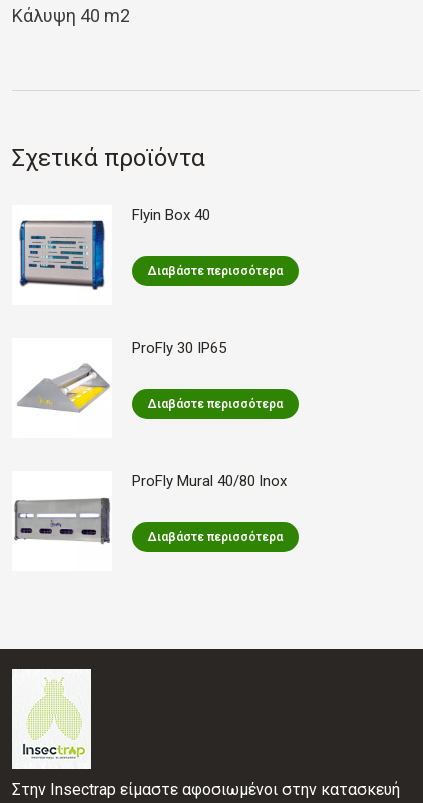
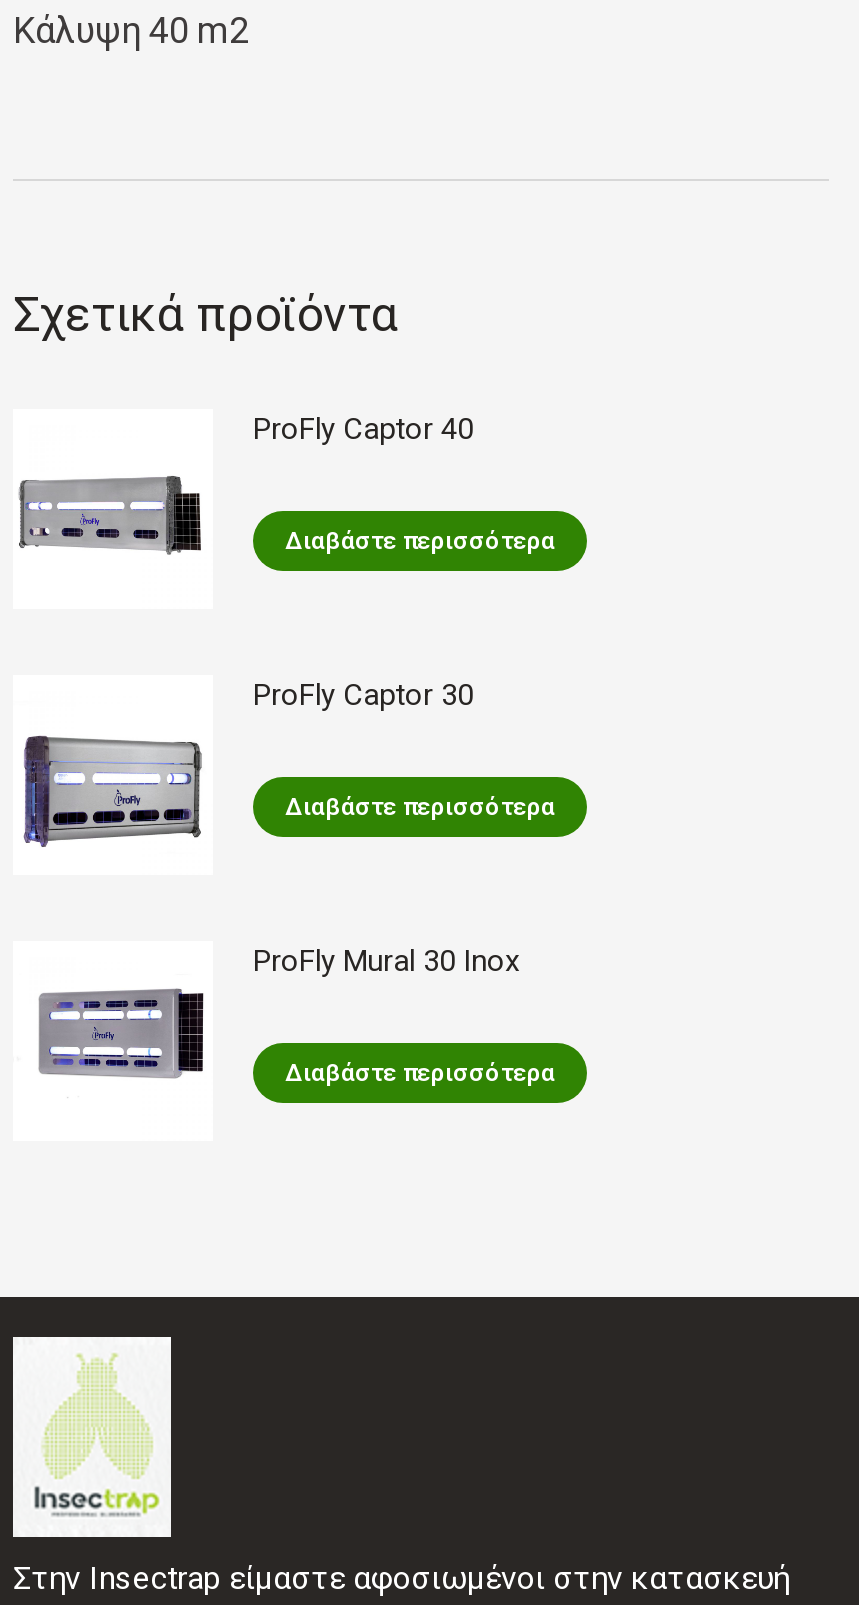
- [image]
- Flyin Box 40
+ [image]
+ ProFly Captor 40

- ProFly 30 IP65
+ ProFly Captor 30

- [image]
+ [image]

- ProFly Mural 40/80 Inox
+ ProFly Mural 30 Inox

- [image]
+ [image]
